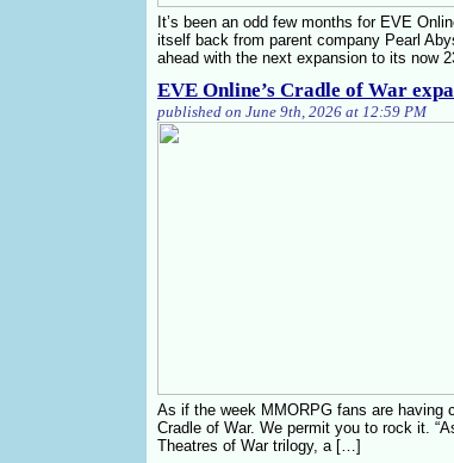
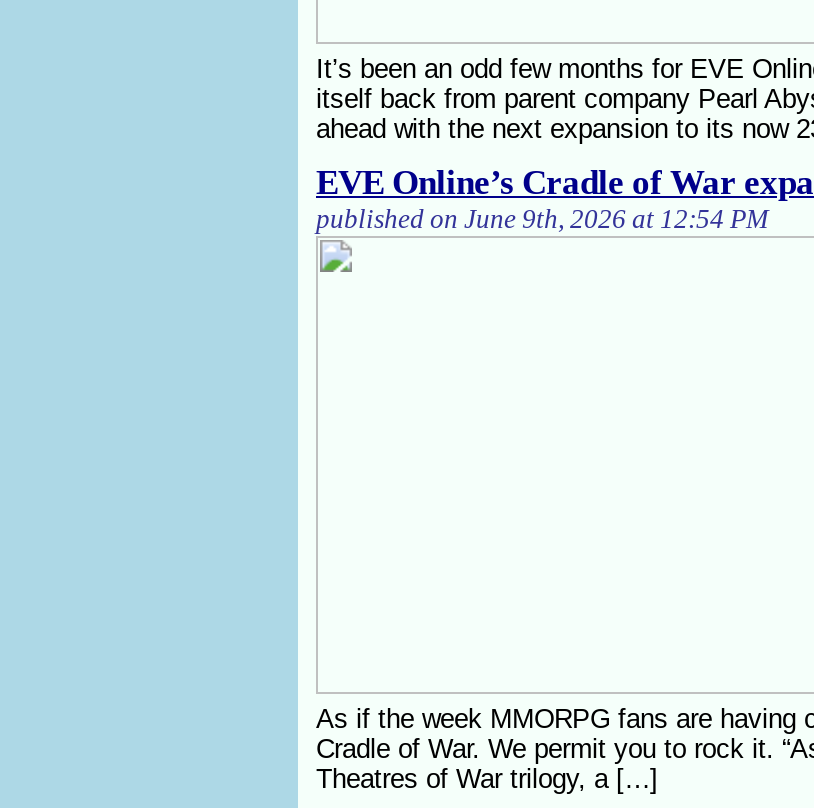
- published on June 9th, 2026 at 12:59 PM
+ published on June 9th, 2026 at 12:54 PM
